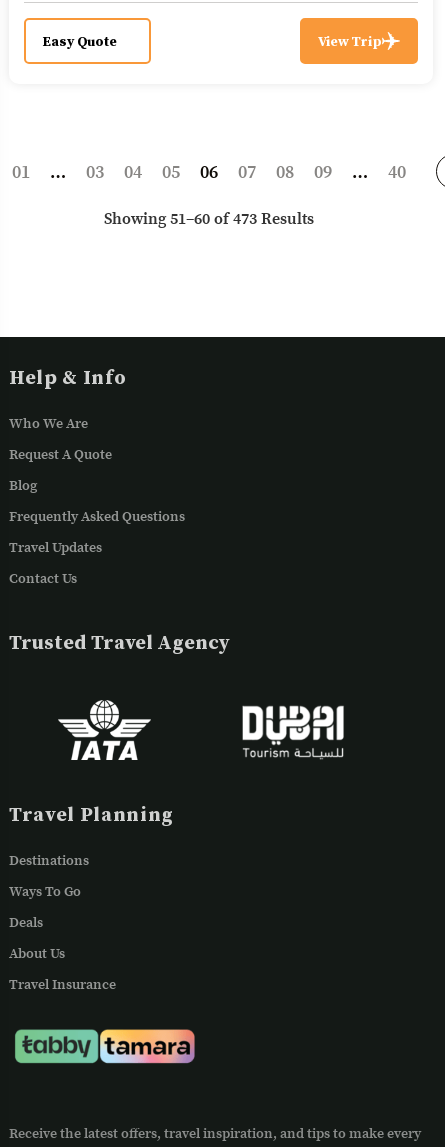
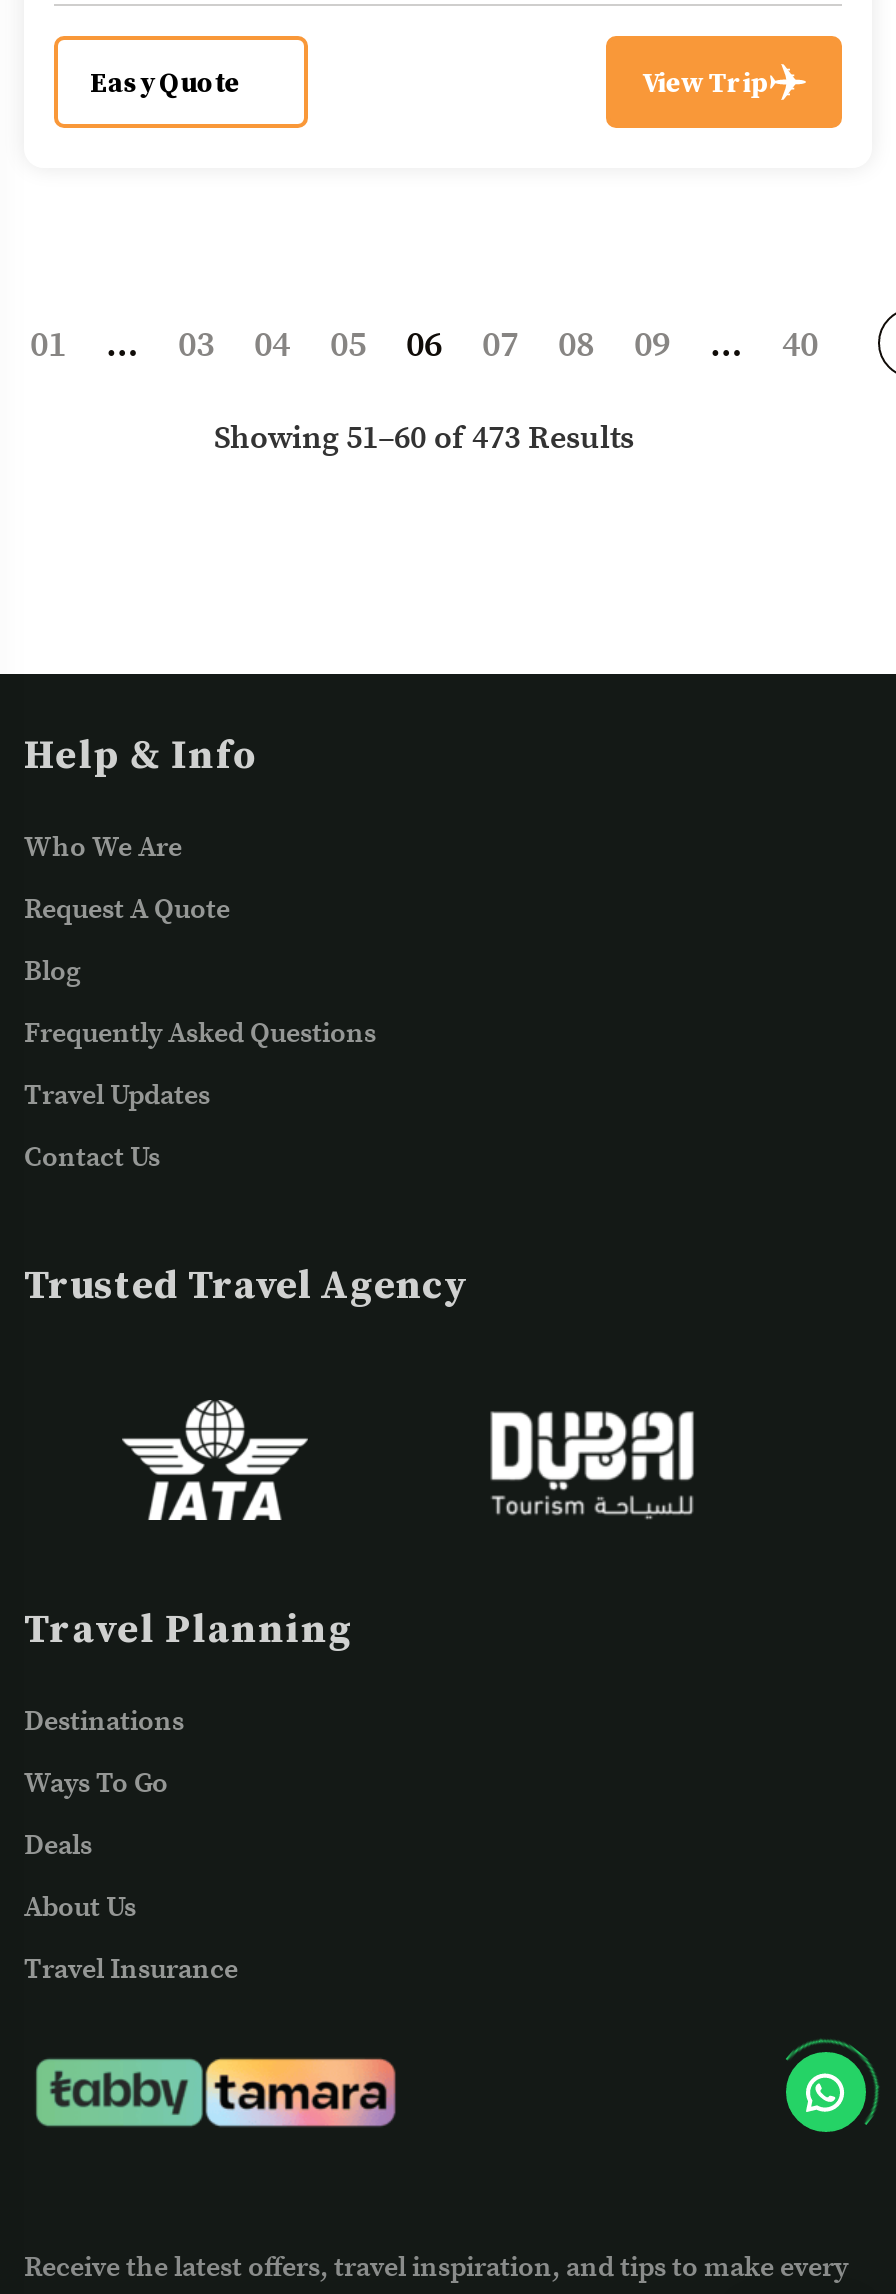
+ [image]
